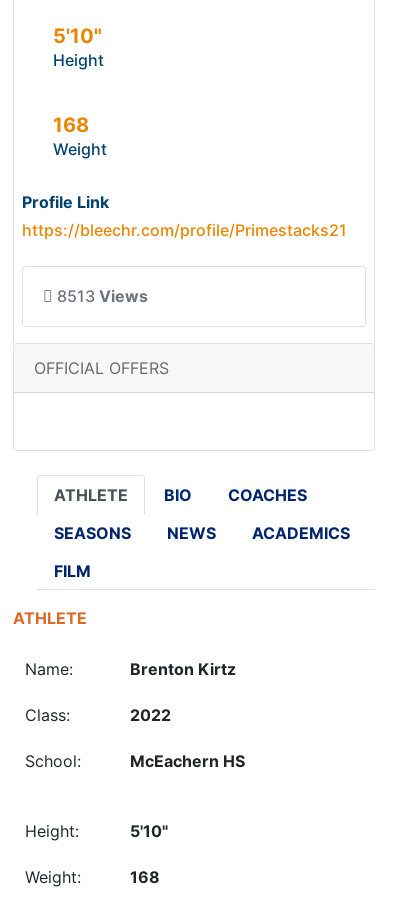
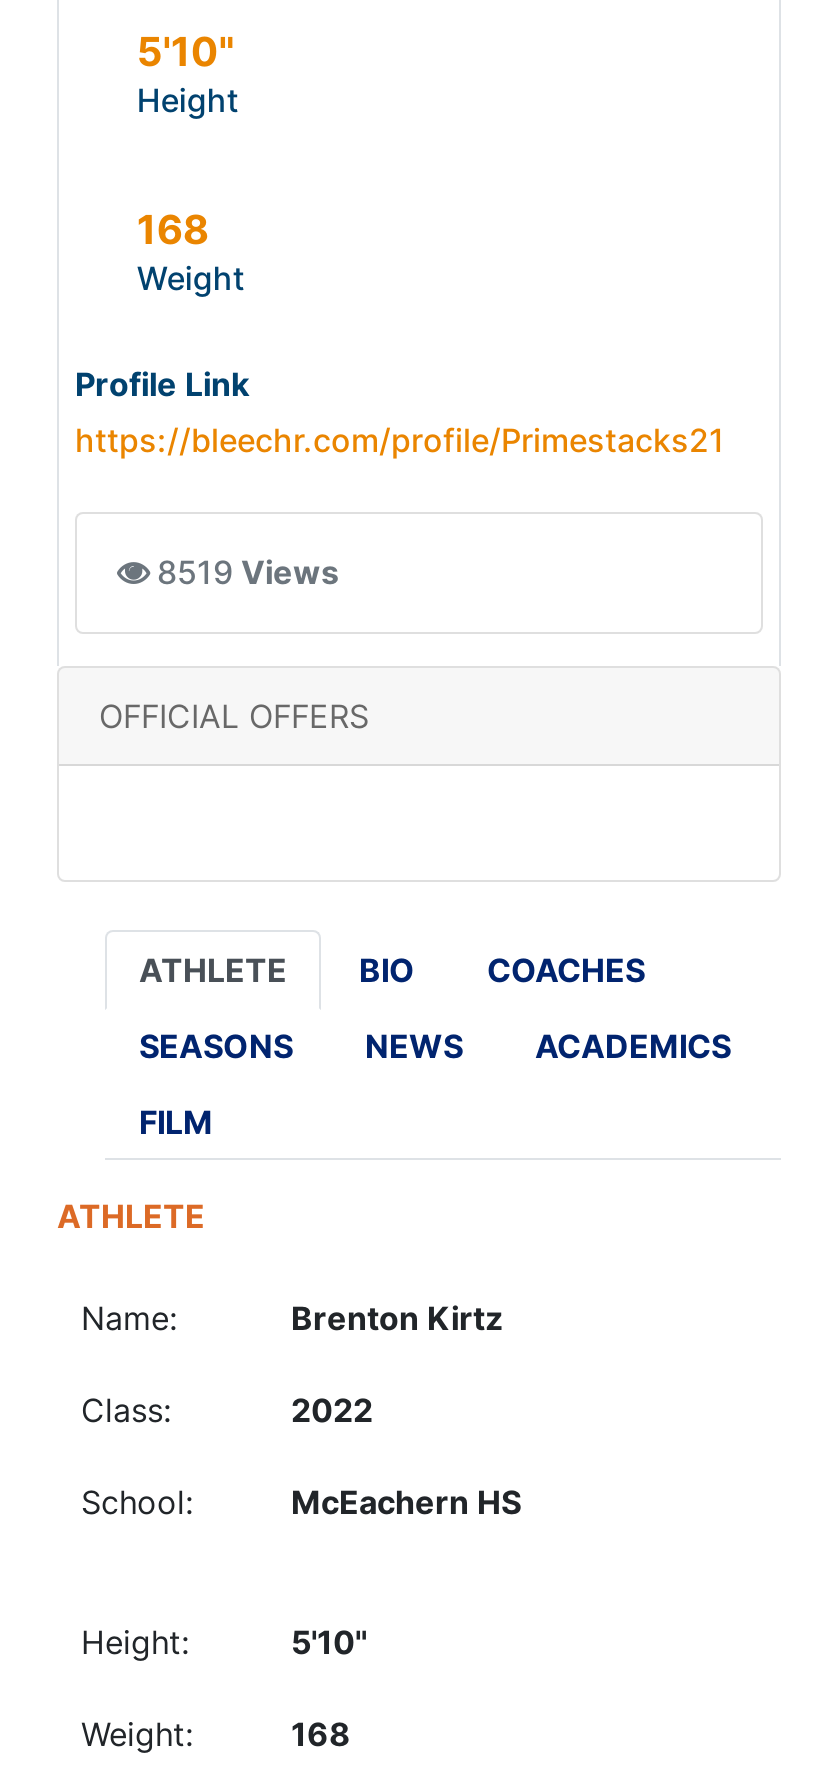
- 8513 Views
+ 8519 Views
